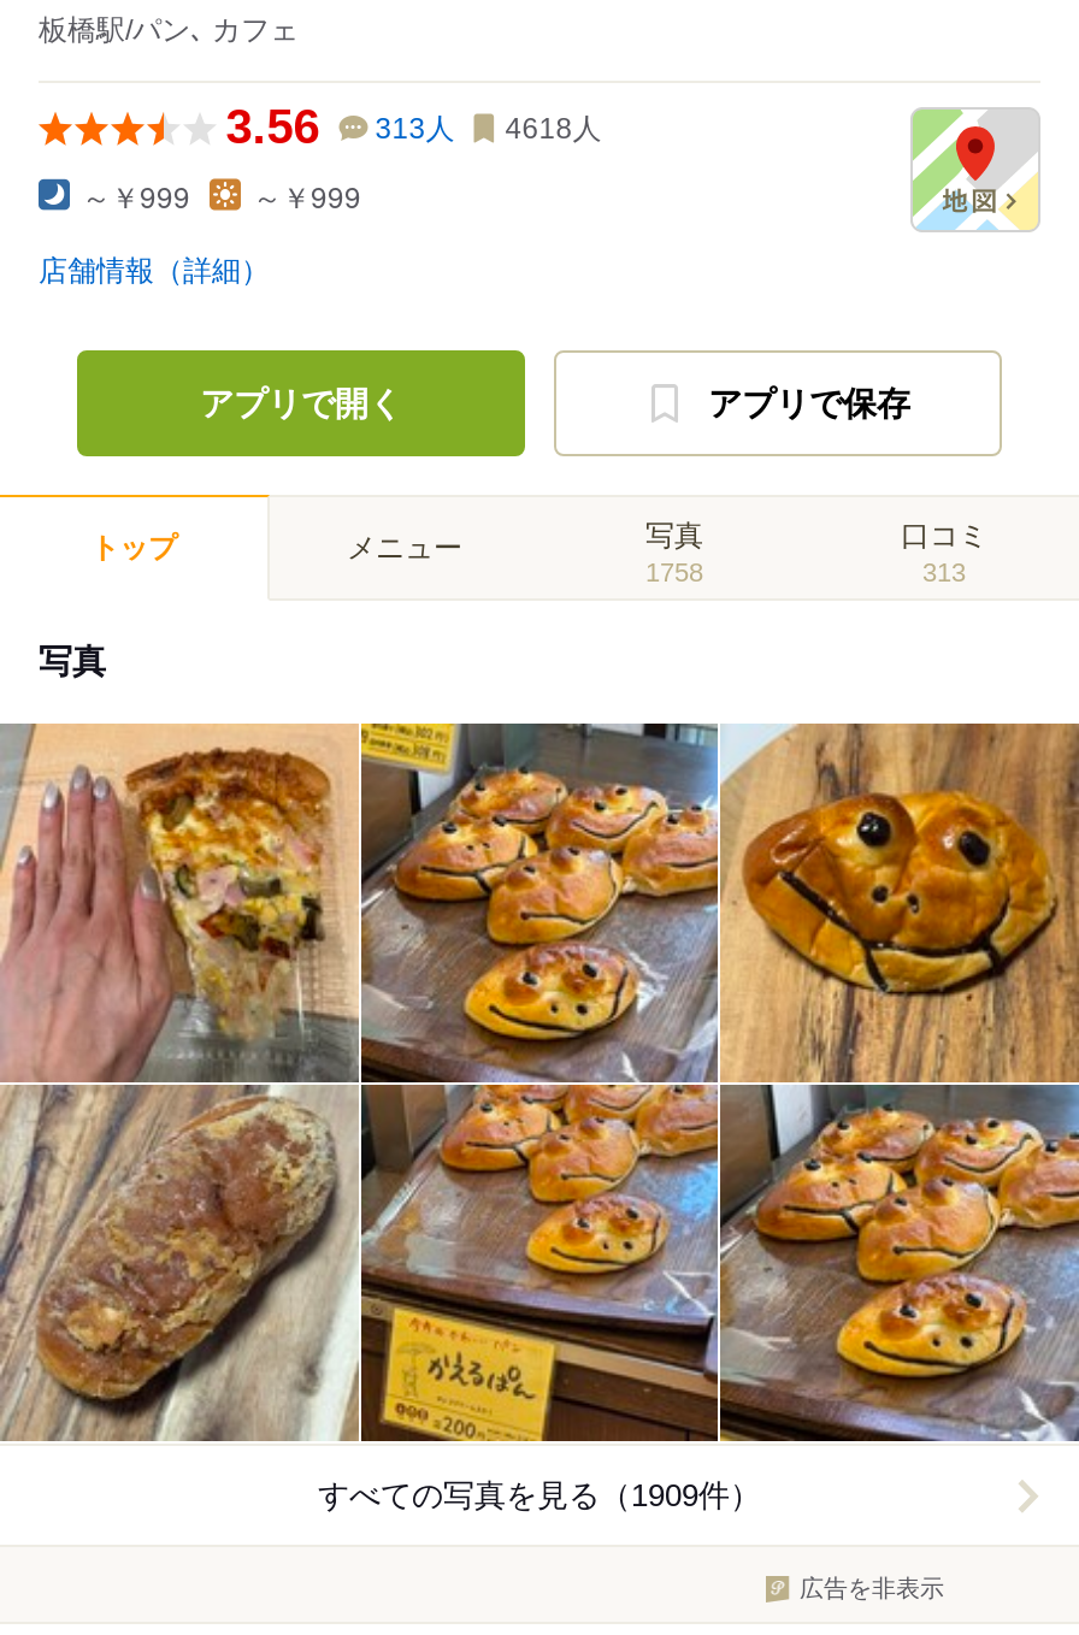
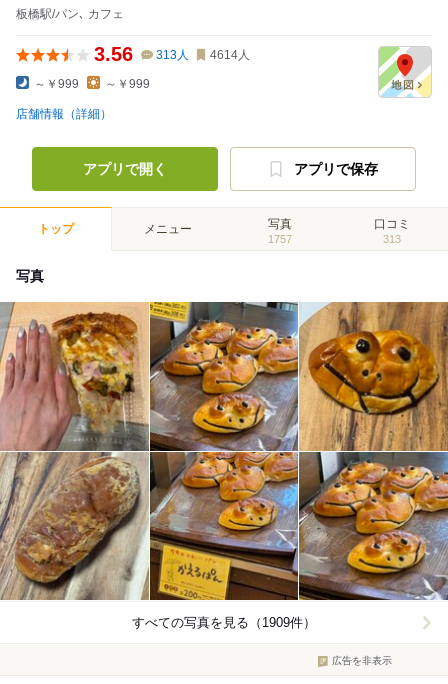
- 3.56 313人 4618人
+ 3.56 313人 4614人

- 1758
+ 1757
